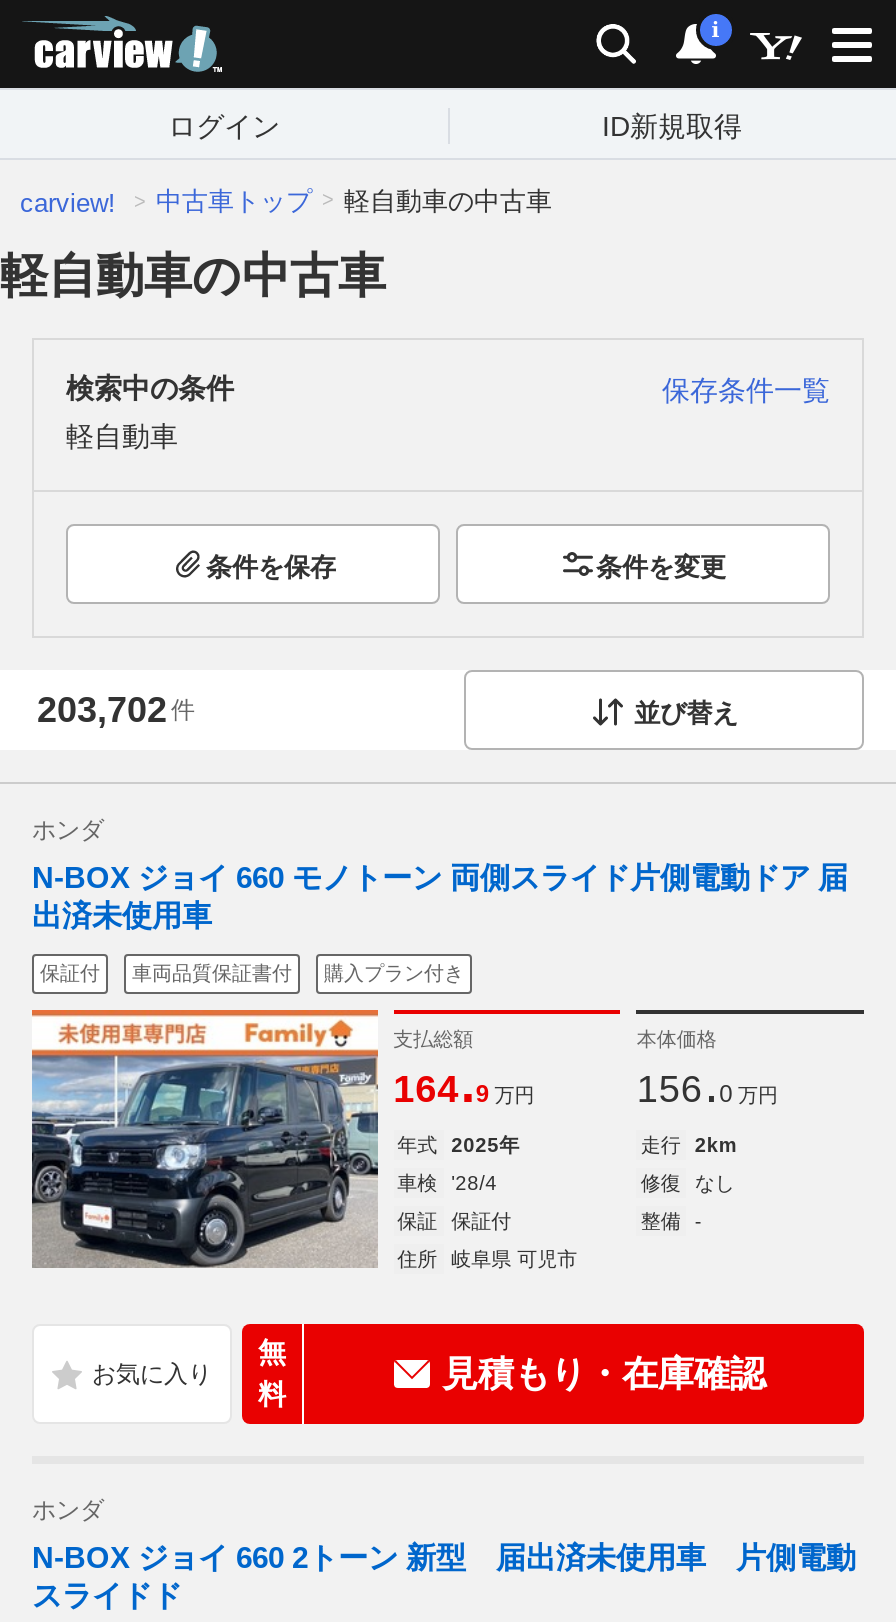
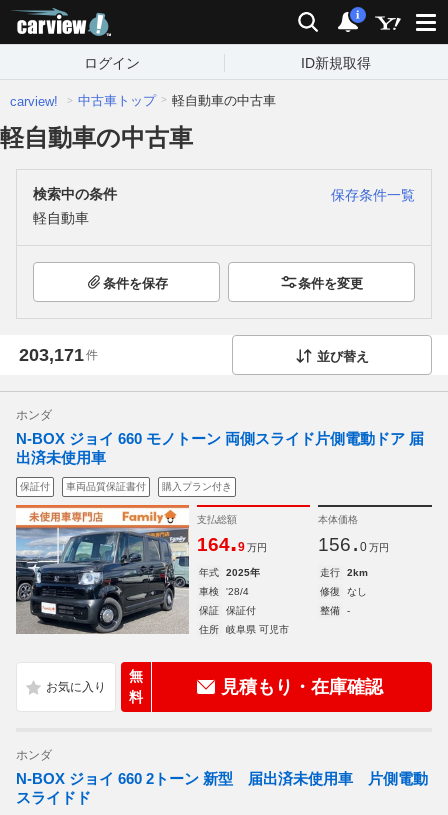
- 203,702 件
+ 203,171 件
